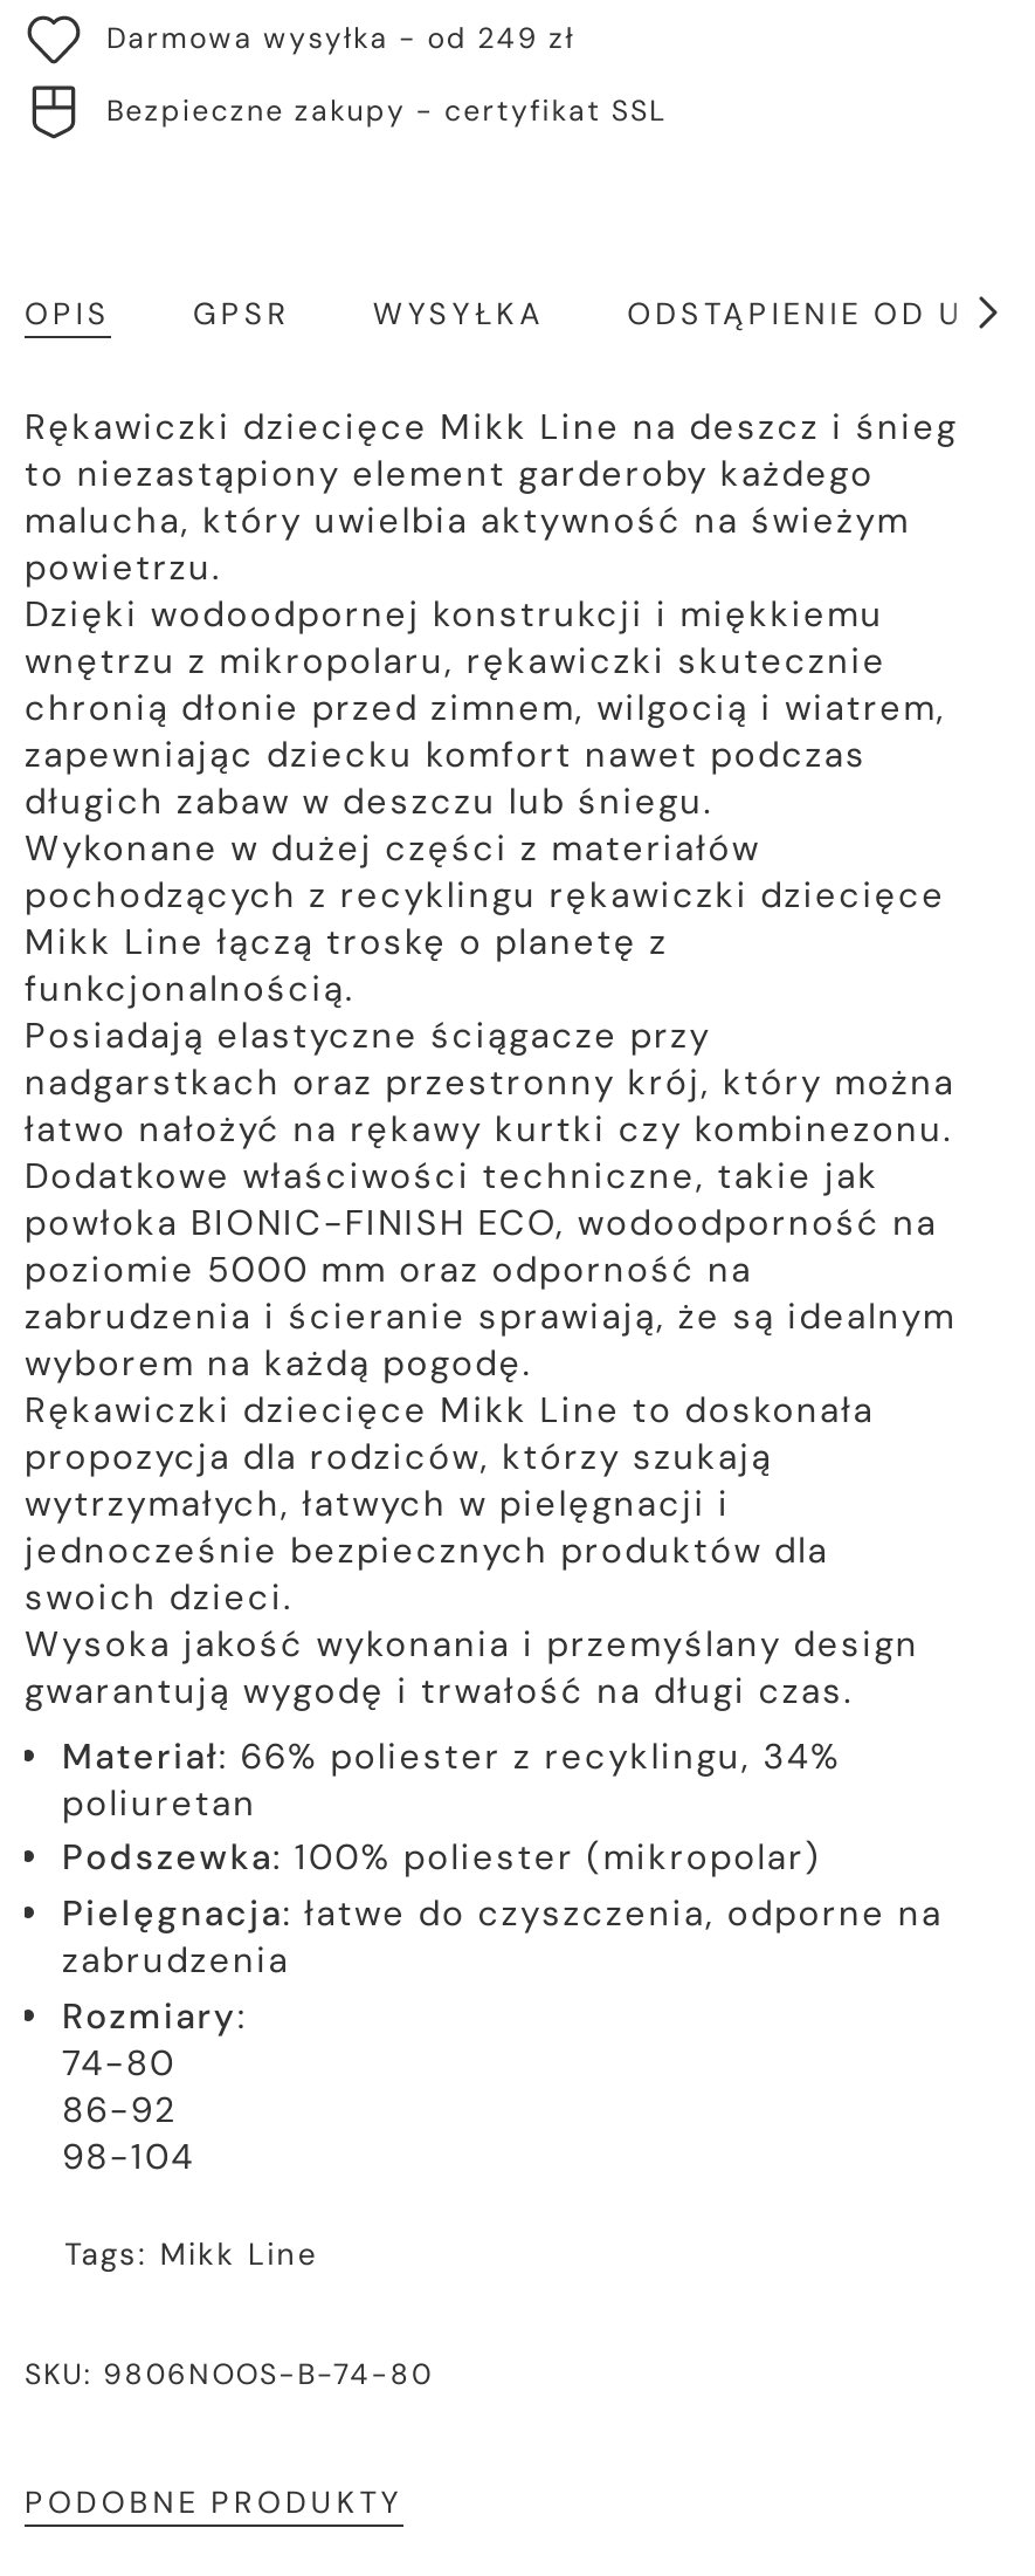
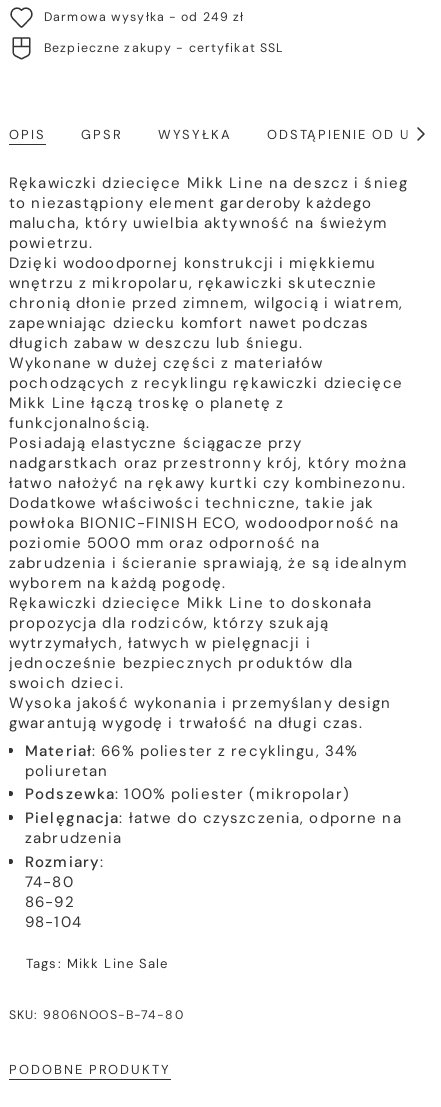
- Tags: Mikk Line
+ Tags: Mikk Line Sale
